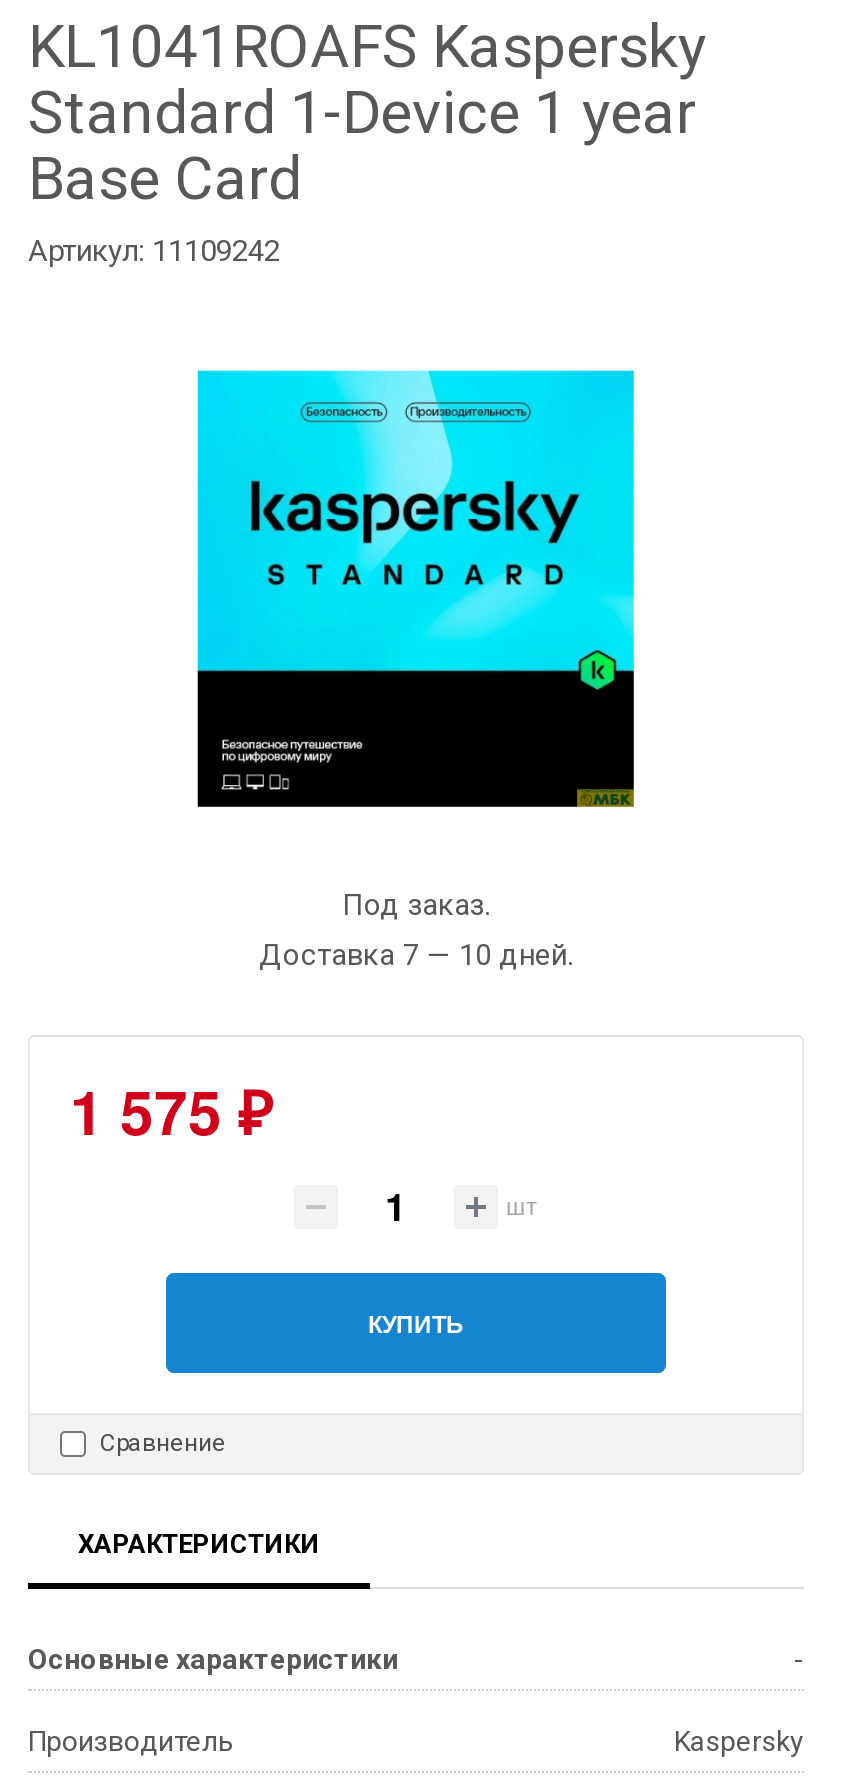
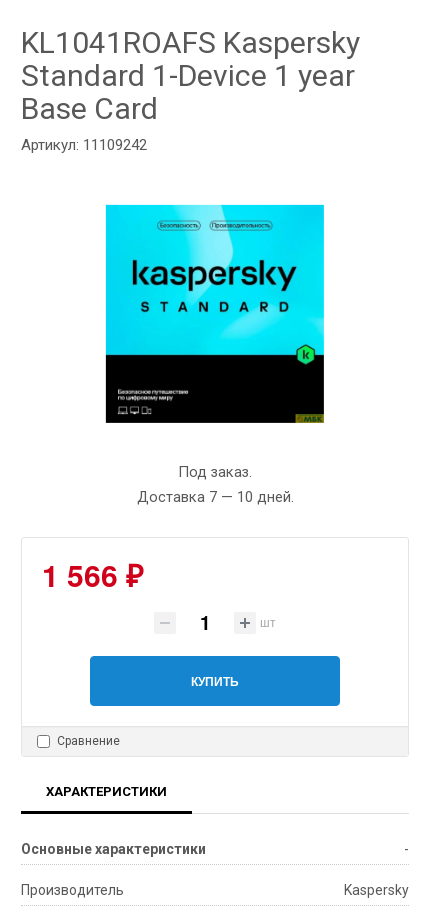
- 1 575 ₽
+ 1 566 ₽
